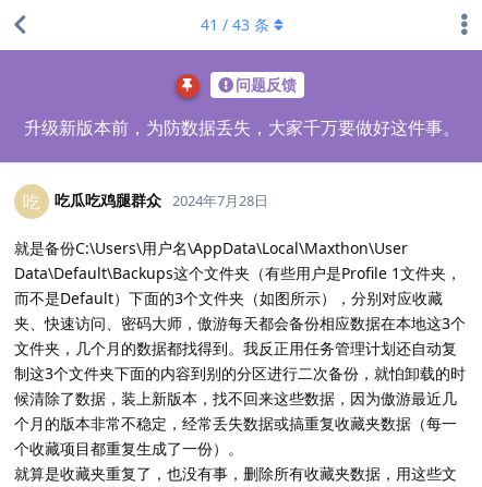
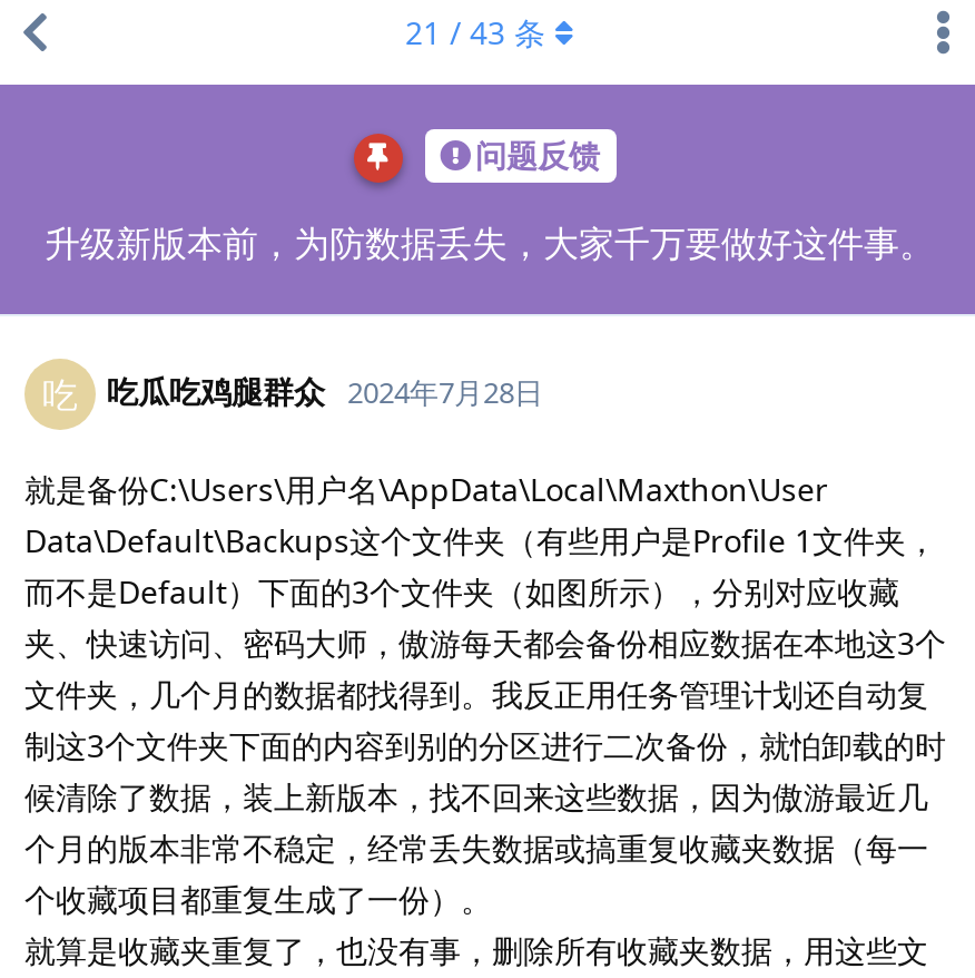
- 41 / 43条
+ 21 / 43条
